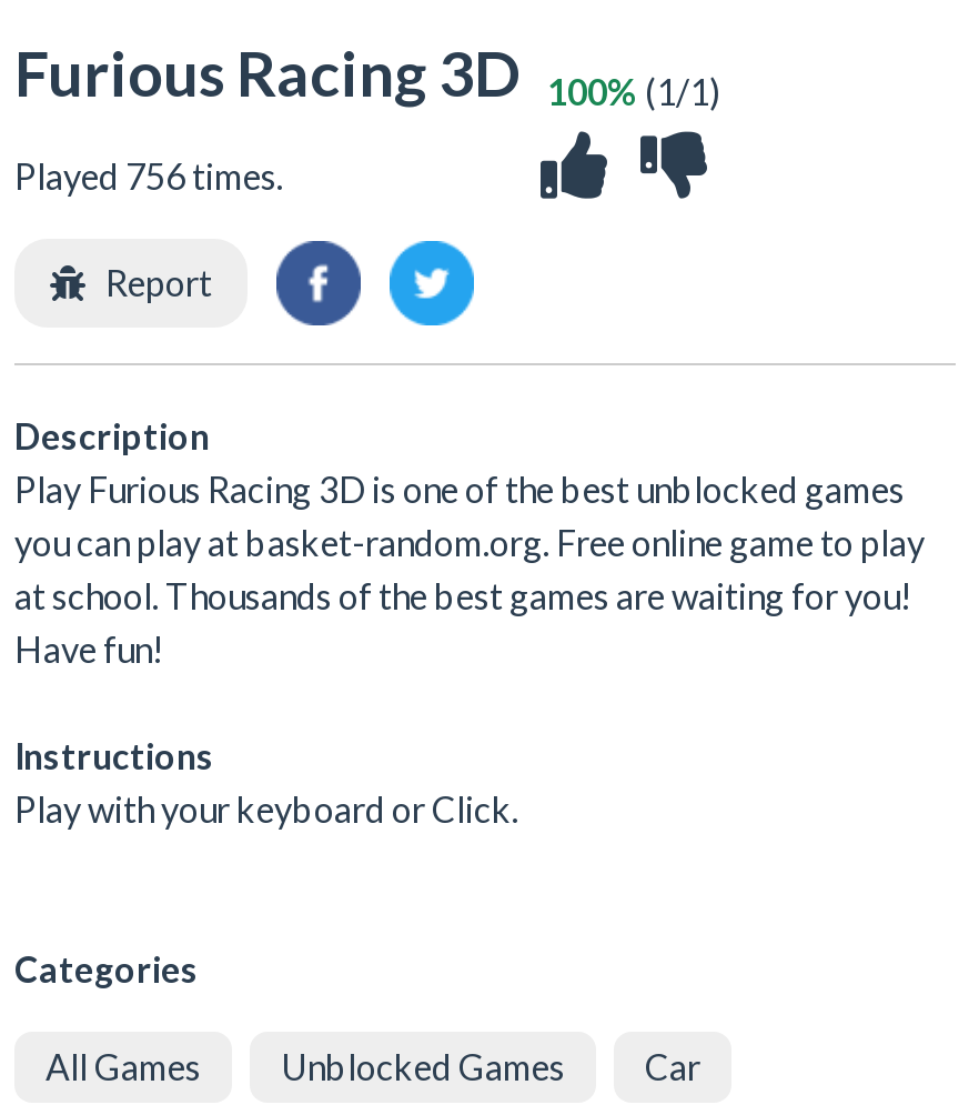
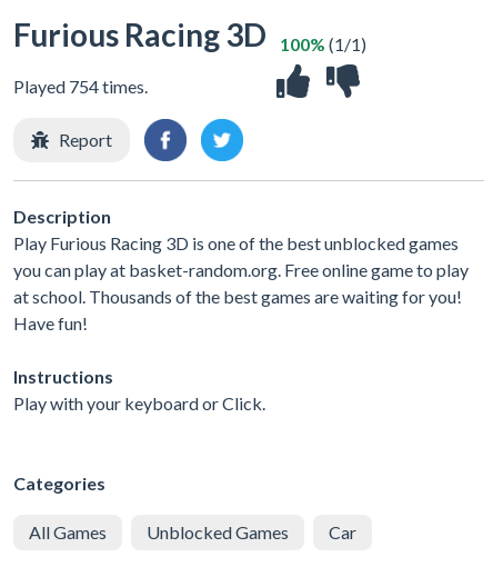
- Played 756 times.
+ Played 754 times.
